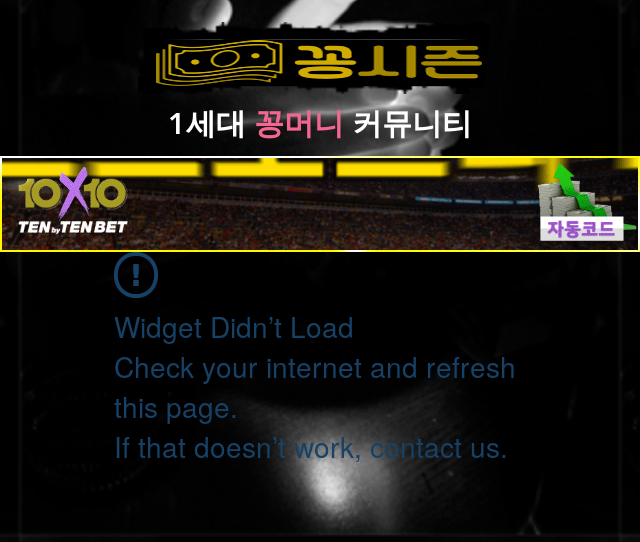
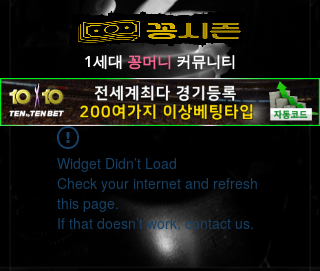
- [image]
+ [image]
